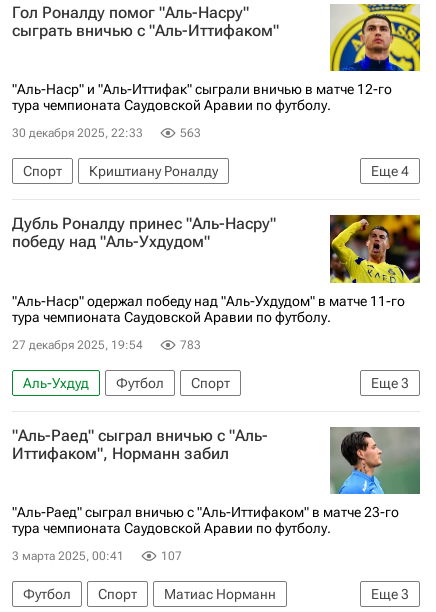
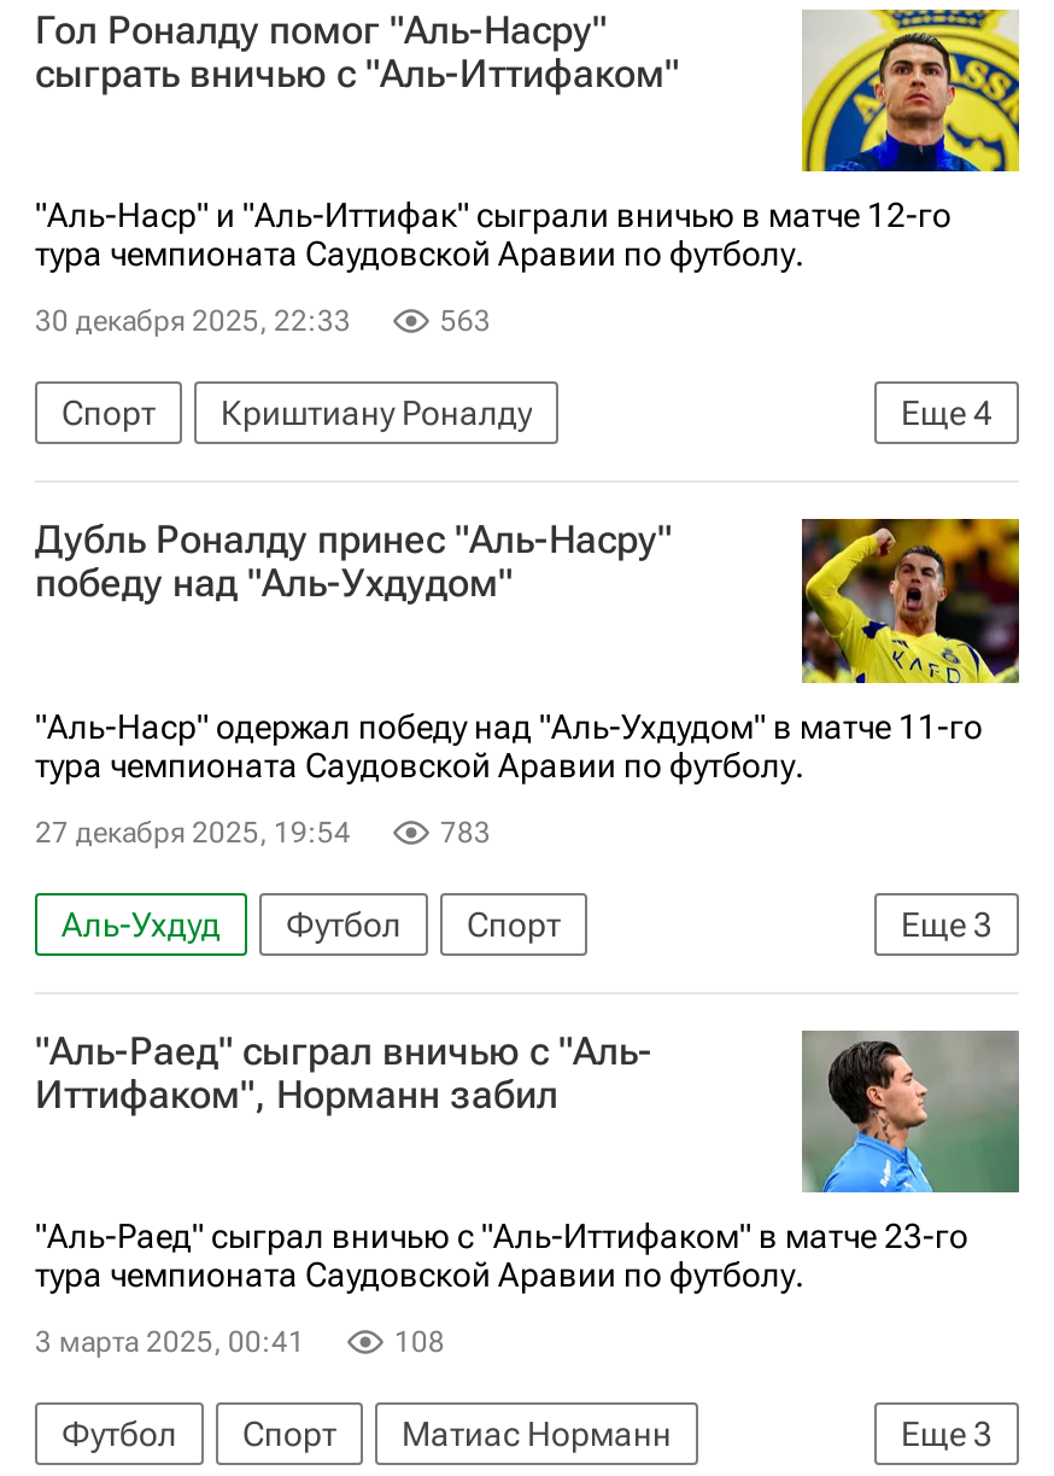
- 107
+ 108
